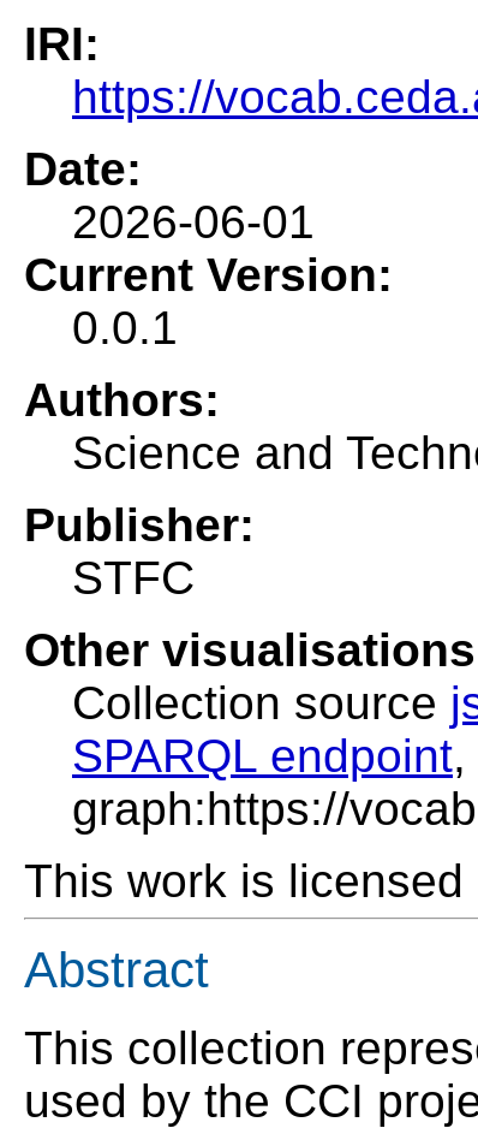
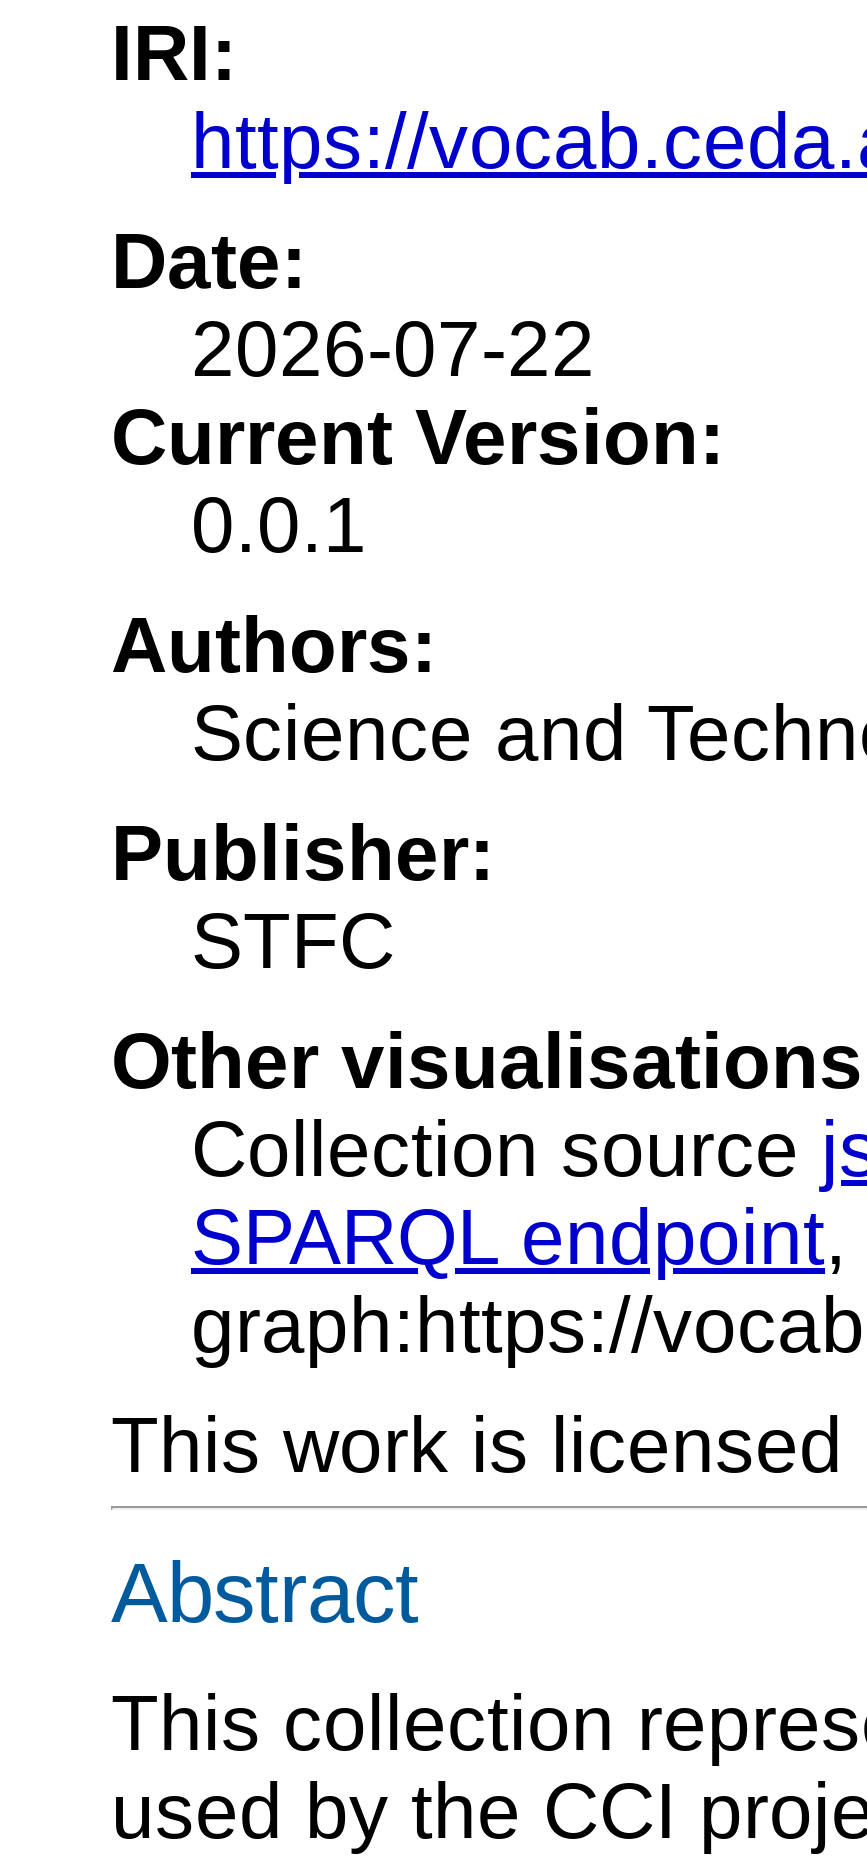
- 2026-06-01
+ 2026-07-22
